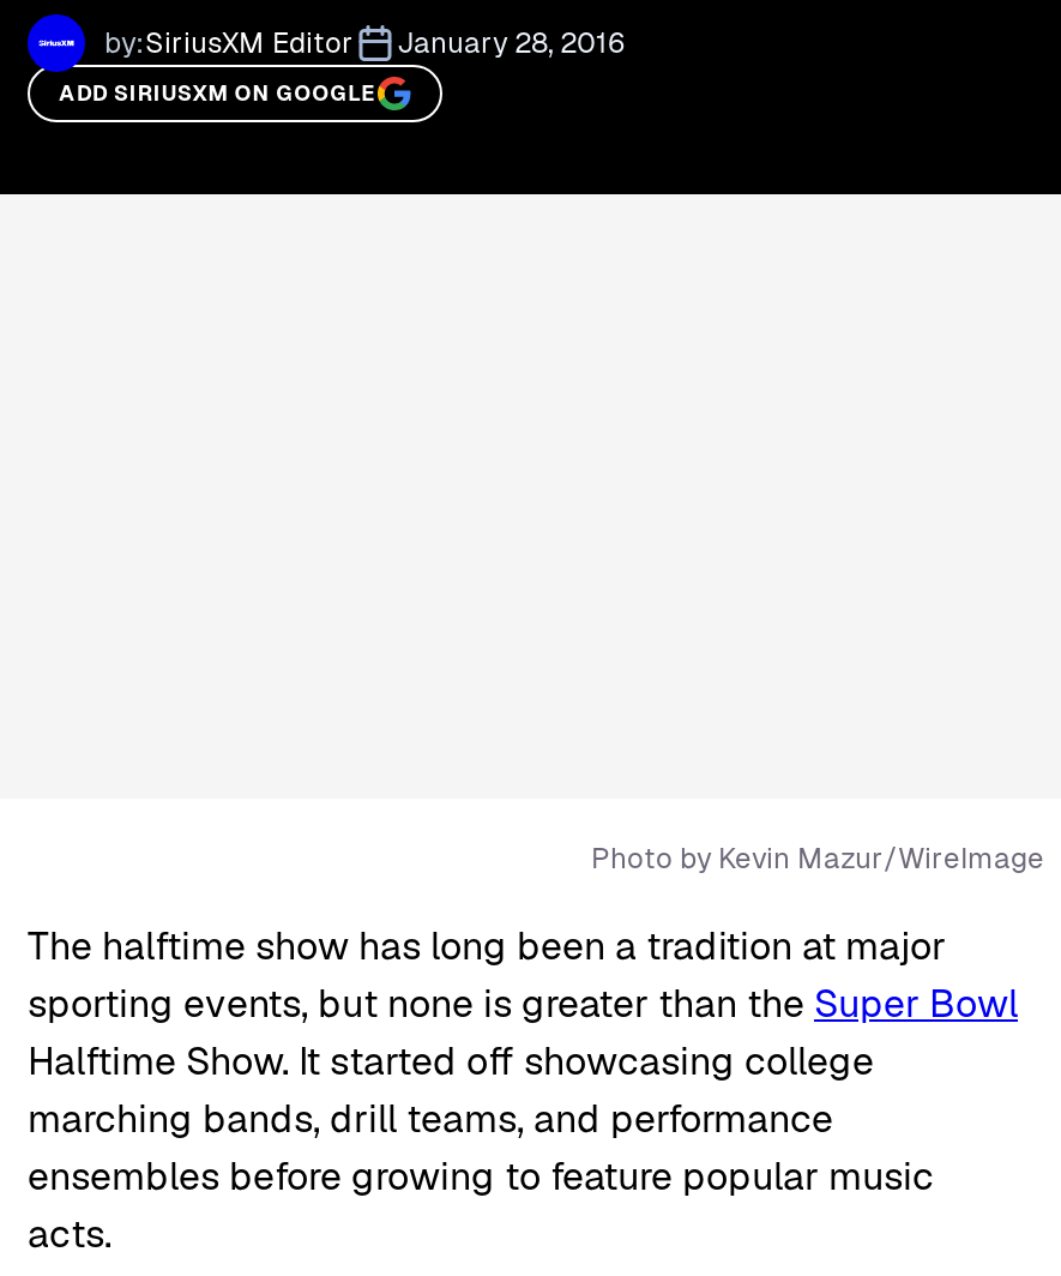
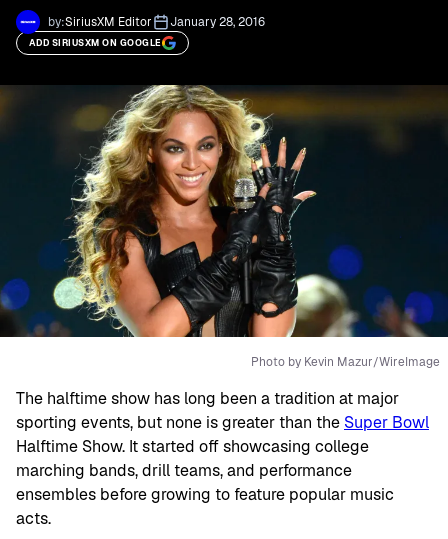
+ [image]
